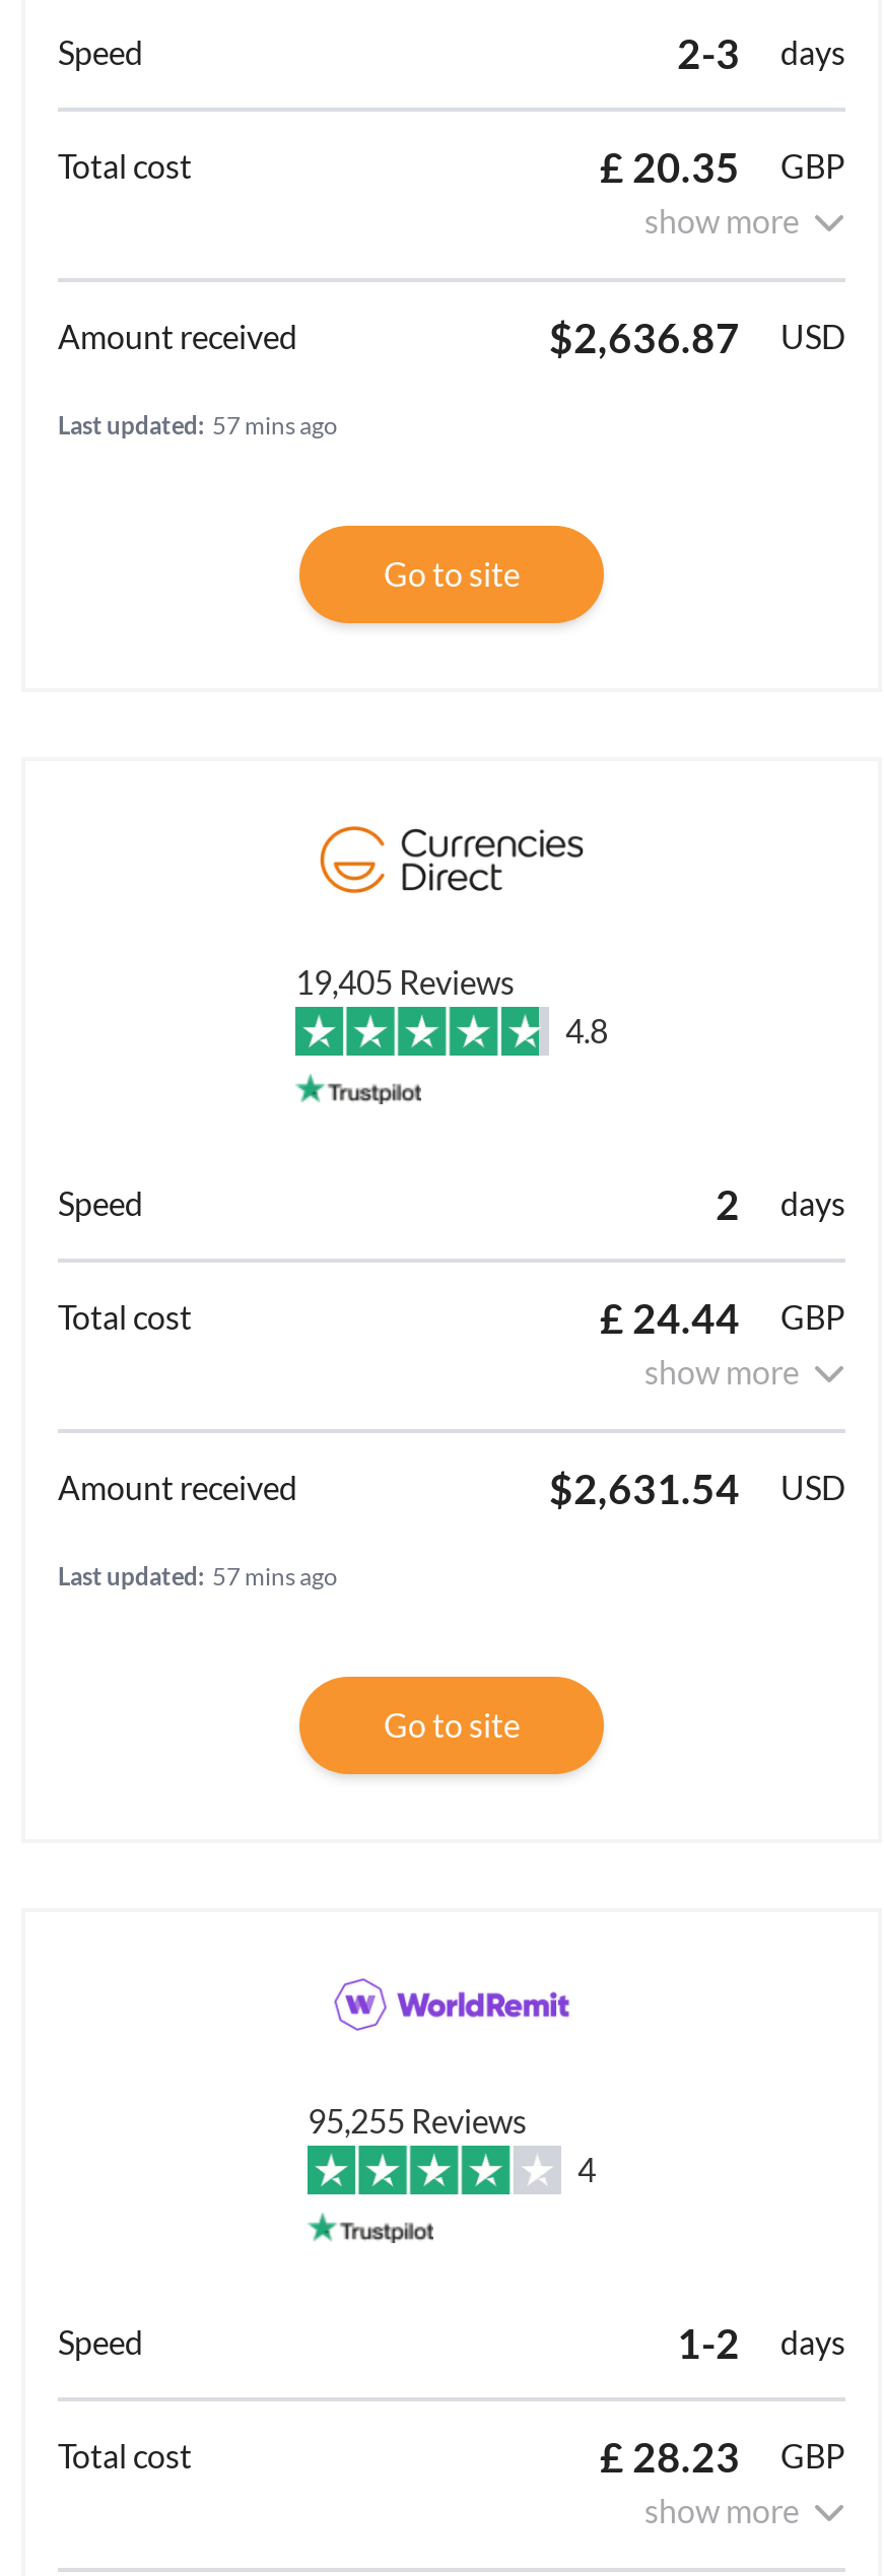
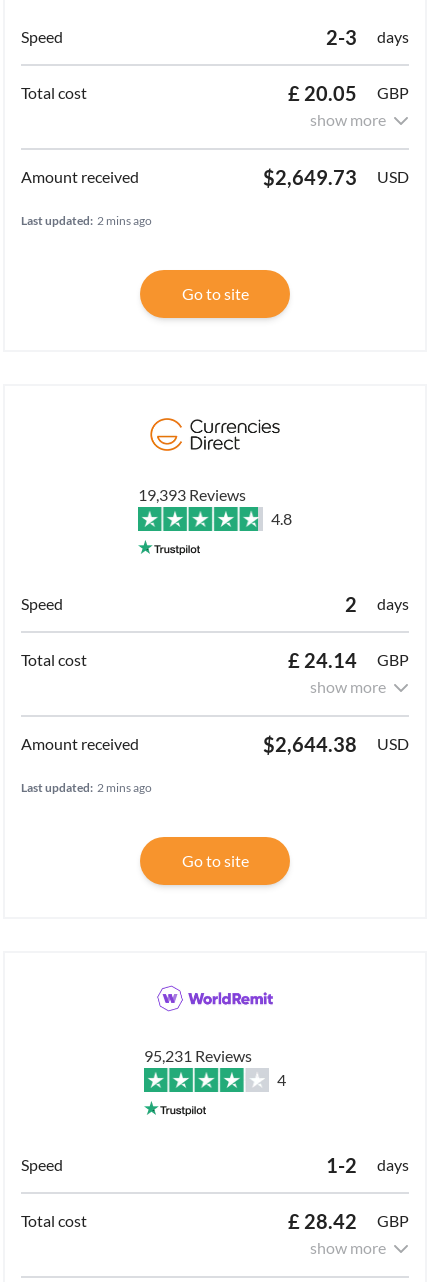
- £ 20.35 GBP
+ £ 20.05 GBP

- $2,636.87 USD
+ $2,649.73 USD

- Last updated: 57 mins ago
+ Last updated: 2 mins ago

- 19,405 Reviews
+ 19,393 Reviews

- £ 24.44 GBP
+ £ 24.14 GBP

- $2,631.54 USD
+ $2,644.38 USD

- Last updated: 57 mins ago
+ Last updated: 2 mins ago

- 95,255 Reviews
+ 95,231 Reviews

- £ 28.23 GBP
+ £ 28.42 GBP
